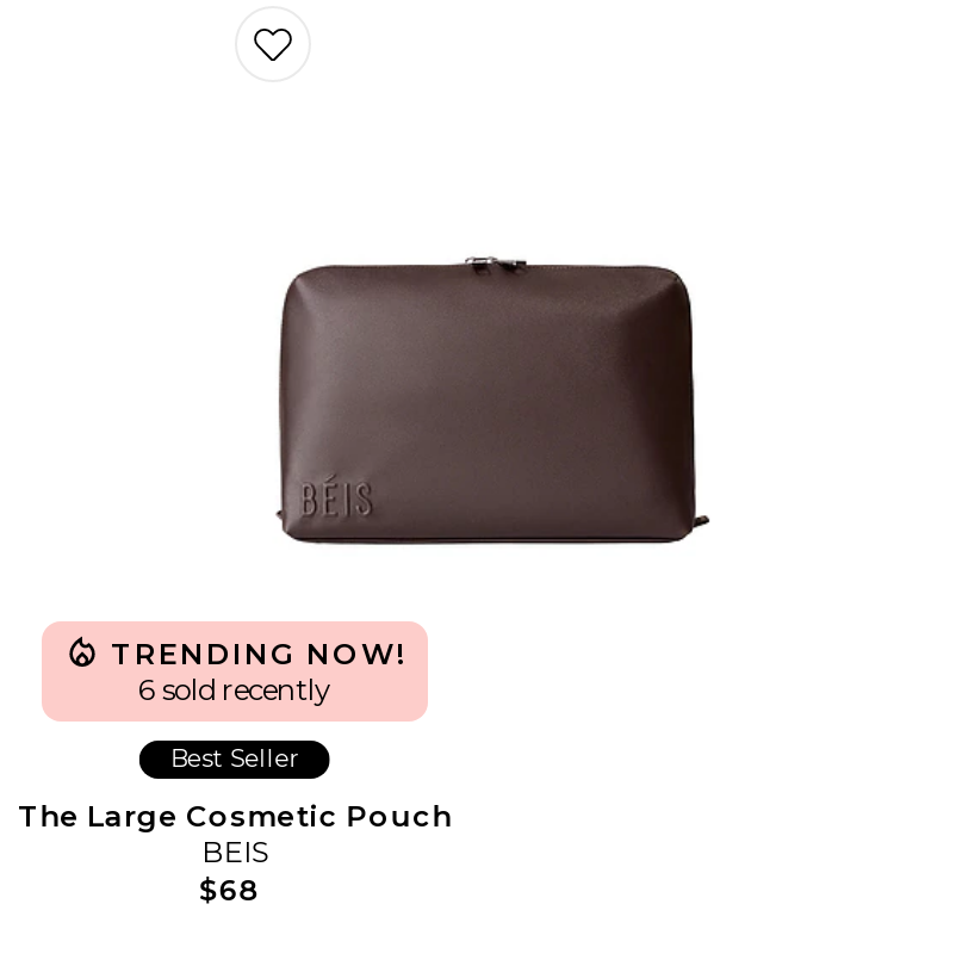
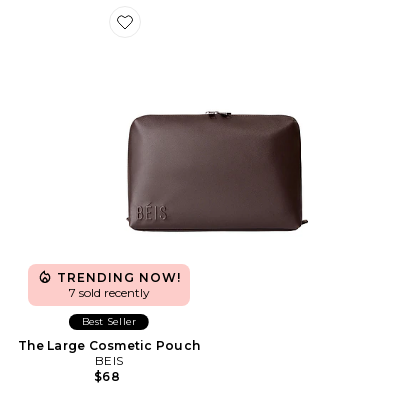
- 6 sold recently
+ 7 sold recently
